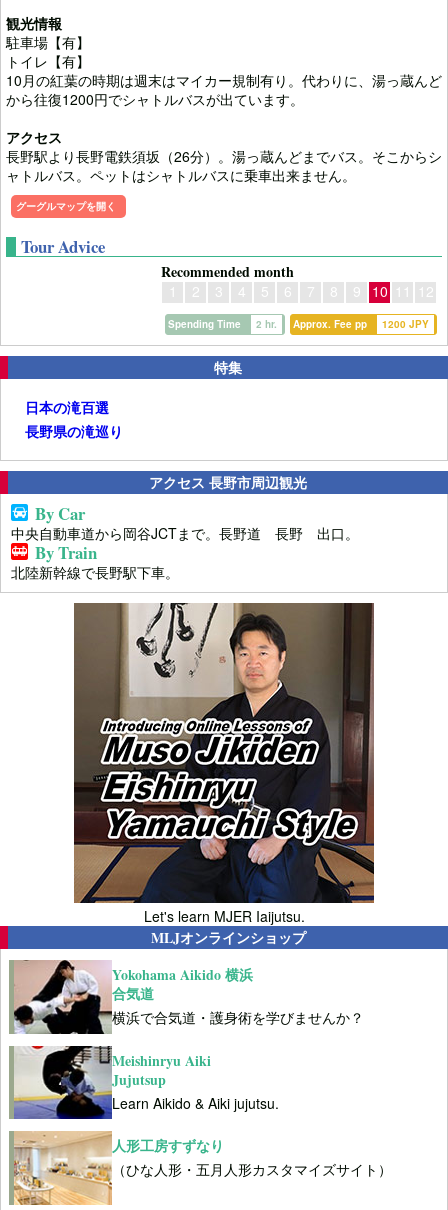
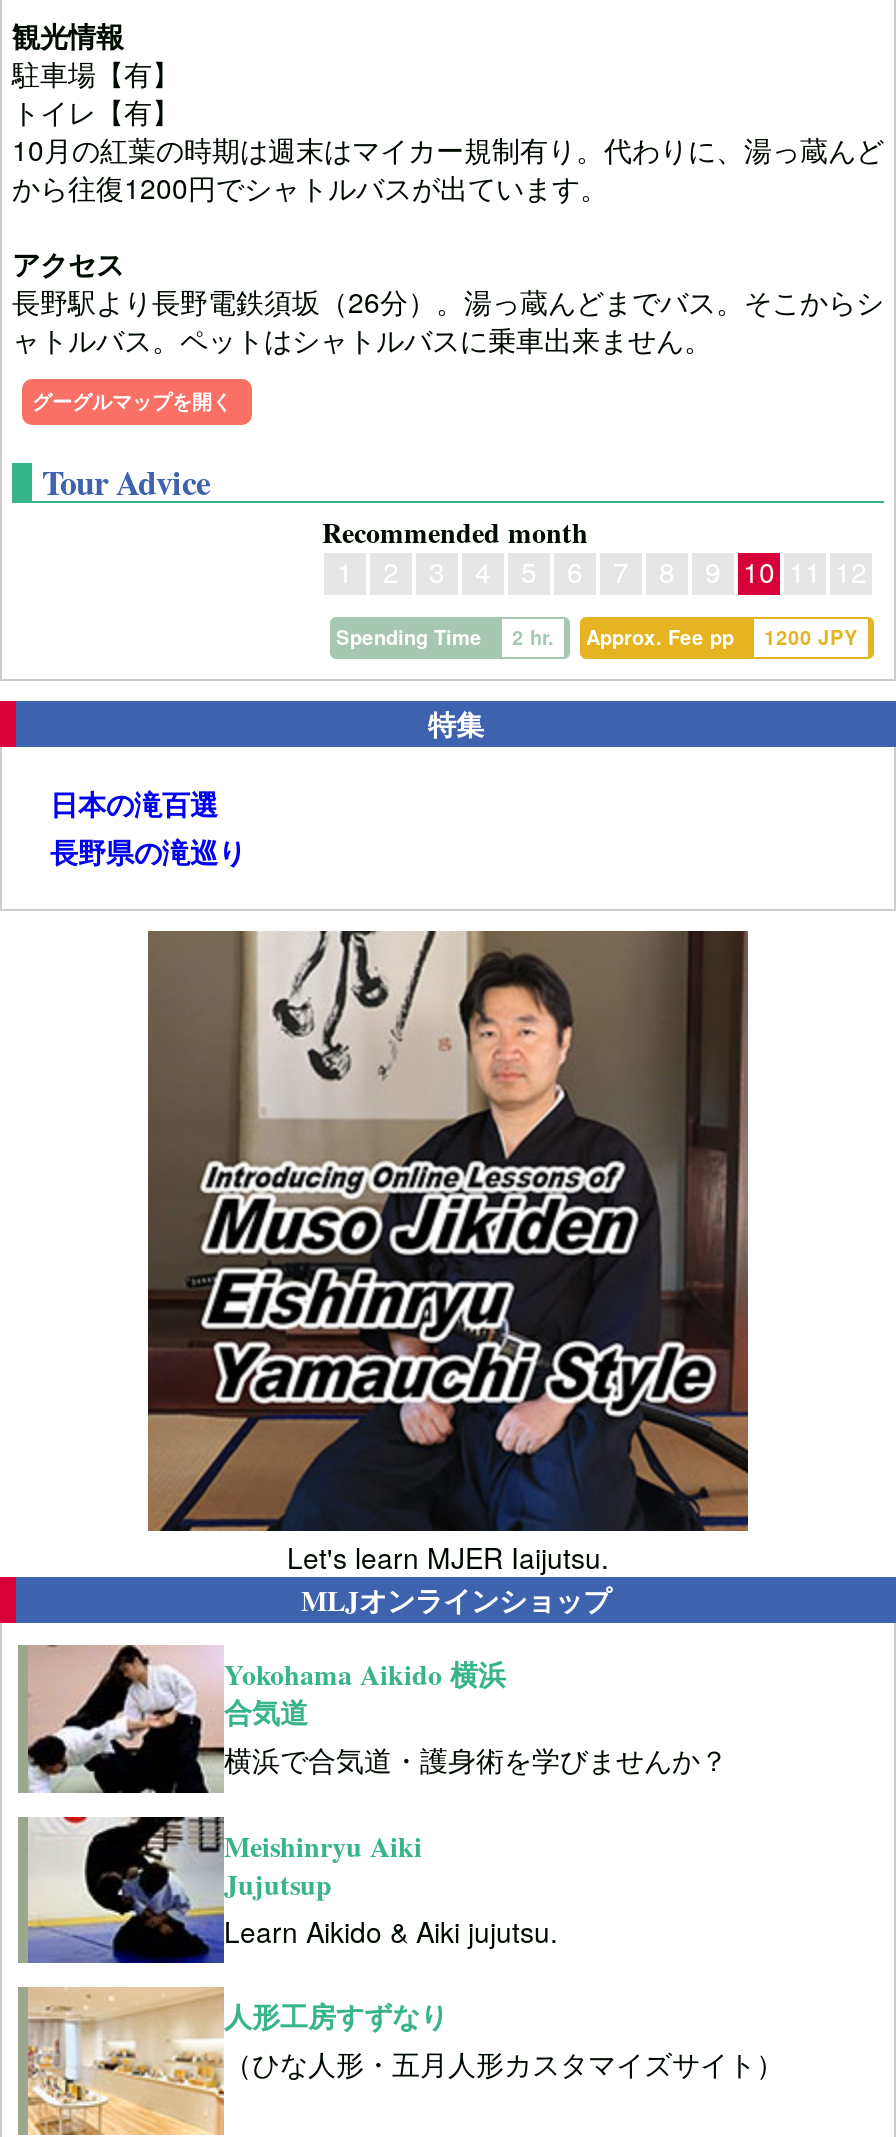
- アクセス 長野市周辺観光
- By Car
- 中央自動車道から岡谷JCTまで。長野道 長野 出口。
- By Train
- 北陸新幹線で長野駅下車。
